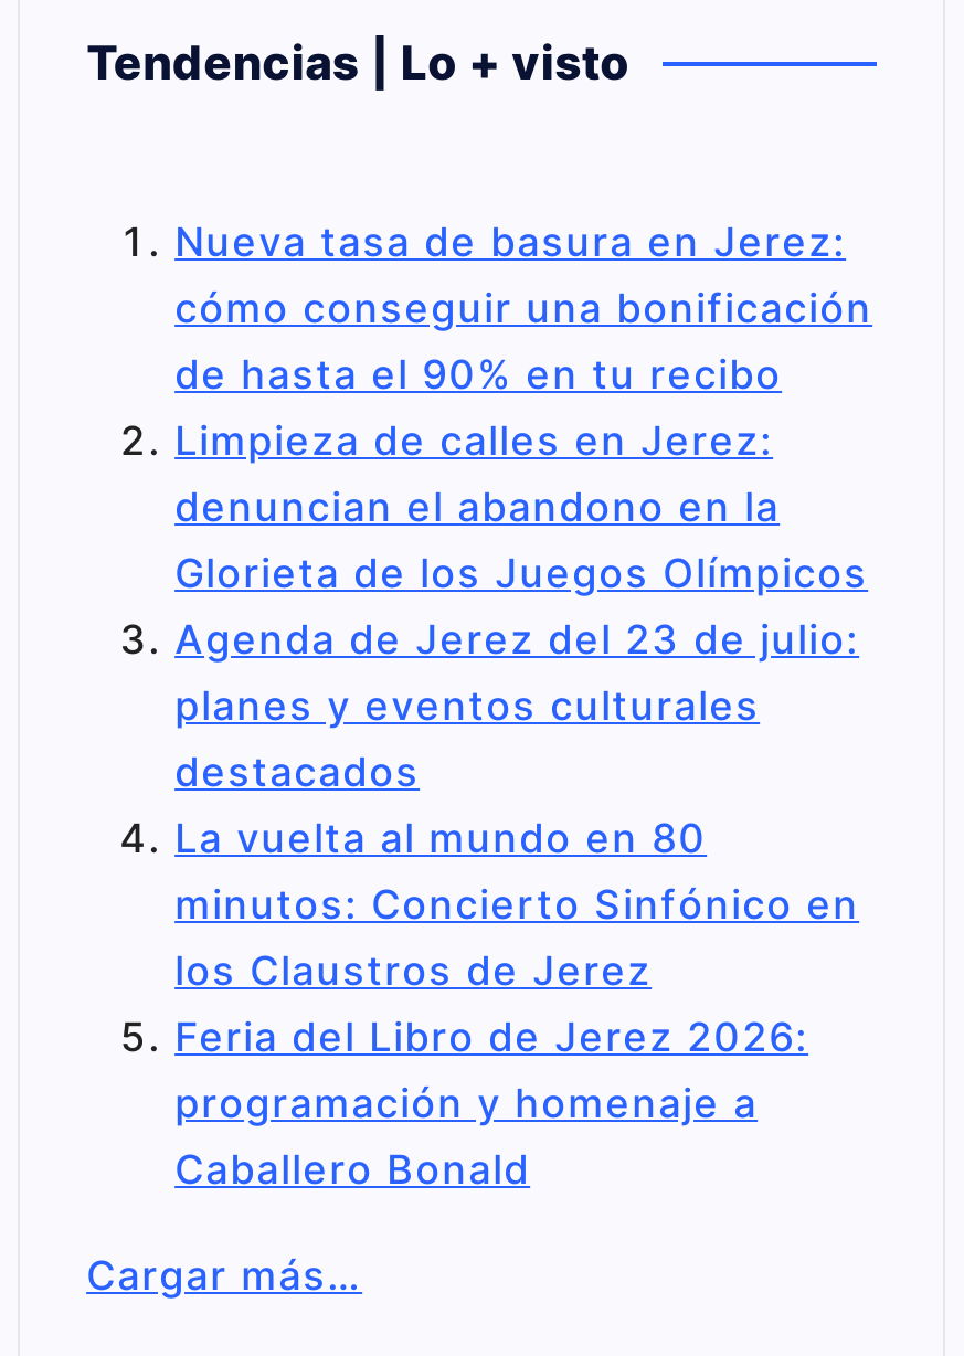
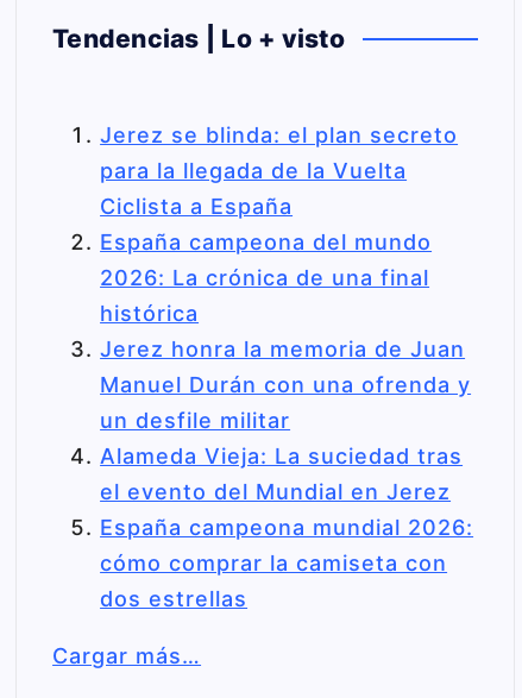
- Nueva tasa de basura en Jerez:
- cómo conseguir una bonificación
- de hasta el 90% en tu recibo
- Limpieza de calles en Jerez:
- denuncian el abandono en la
- Glorieta de los Juegos Olímpicos
- Agenda de Jerez del 23 de julio:
- planes y eventos culturales
- destacados
- La vuelta al mundo en 80
- minutos: Concierto Sinfónico en
- los Claustros de Jerez
- Feria del Libro de Jerez 2026:
- programación y homenaje a
- Caballero Bonald
+ Jerez se blinda: el plan secreto
+ para la llegada de la Vuelta
+ Ciclista a España
+ España campeona del mundo
+ 2026: La crónica de una final
+ histórica
+ Jerez honra la memoria de Juan
+ Manuel Durán con una ofrenda y
+ un desfile militar
+ Alameda Vieja: La suciedad tras
+ el evento del Mundial en Jerez
+ España campeona mundial 2026:
+ cómo comprar la camiseta con
+ dos estrellas
